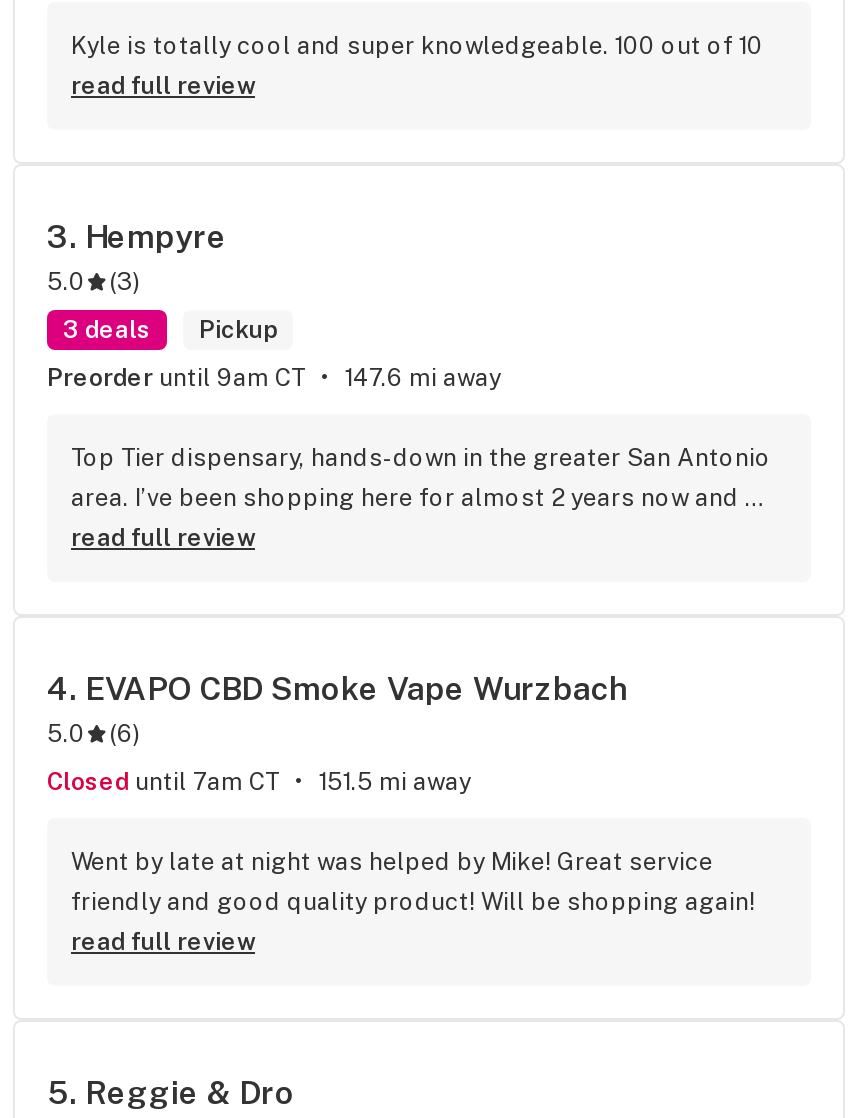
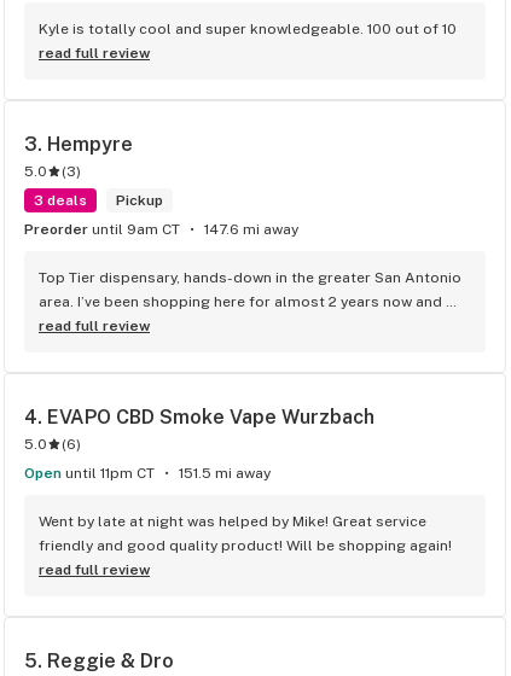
- Closed until 7am CT
+ Open until 11pm CT
